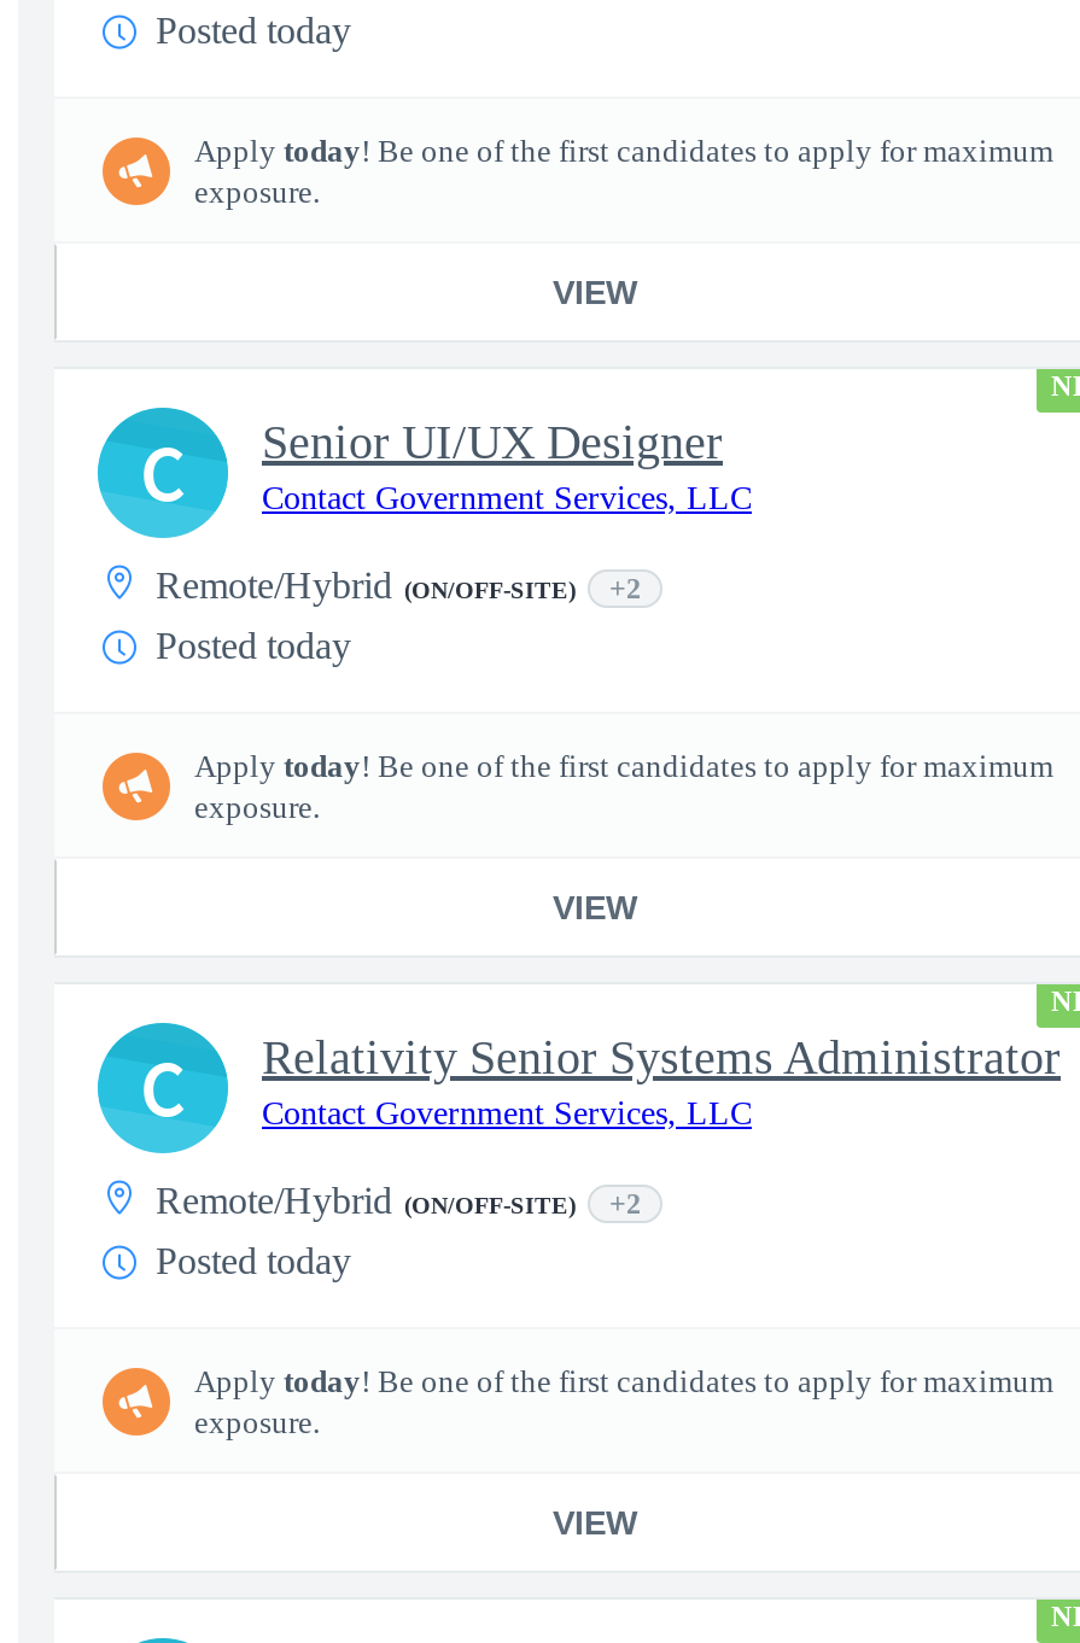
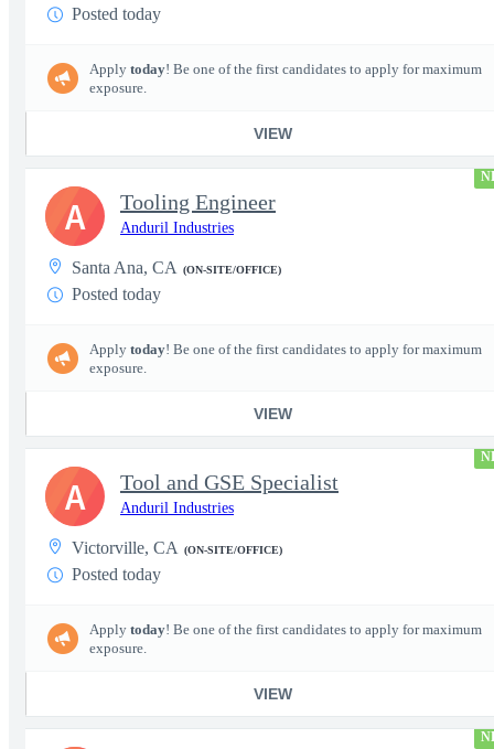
- C
+ A

- Senior UI/UX Designer
- Contact Government Services, LLC
+ Tooling Engineer
+ Anduril Industries

- Remote/Hybrid (ON/OFF-SITE)
- +2
+ Santa Ana, CA (ON-SITE/OFFICE)

- C
+ A

- Relativity Senior Systems Administrator
- Contact Government Services, LLC
+ Tool and GSE Specialist
+ Anduril Industries

- Remote/Hybrid (ON/OFF-SITE)
- +2
+ Victorville, CA (ON-SITE/OFFICE)
